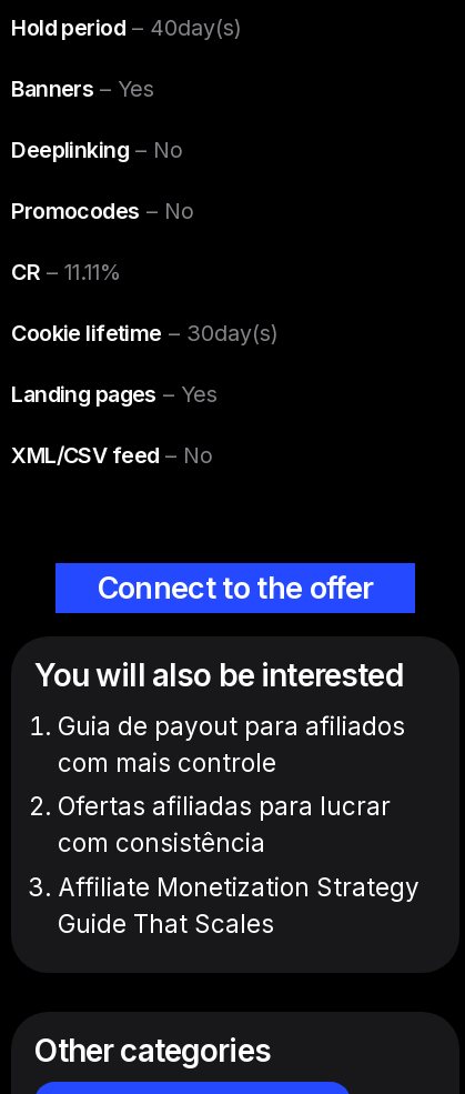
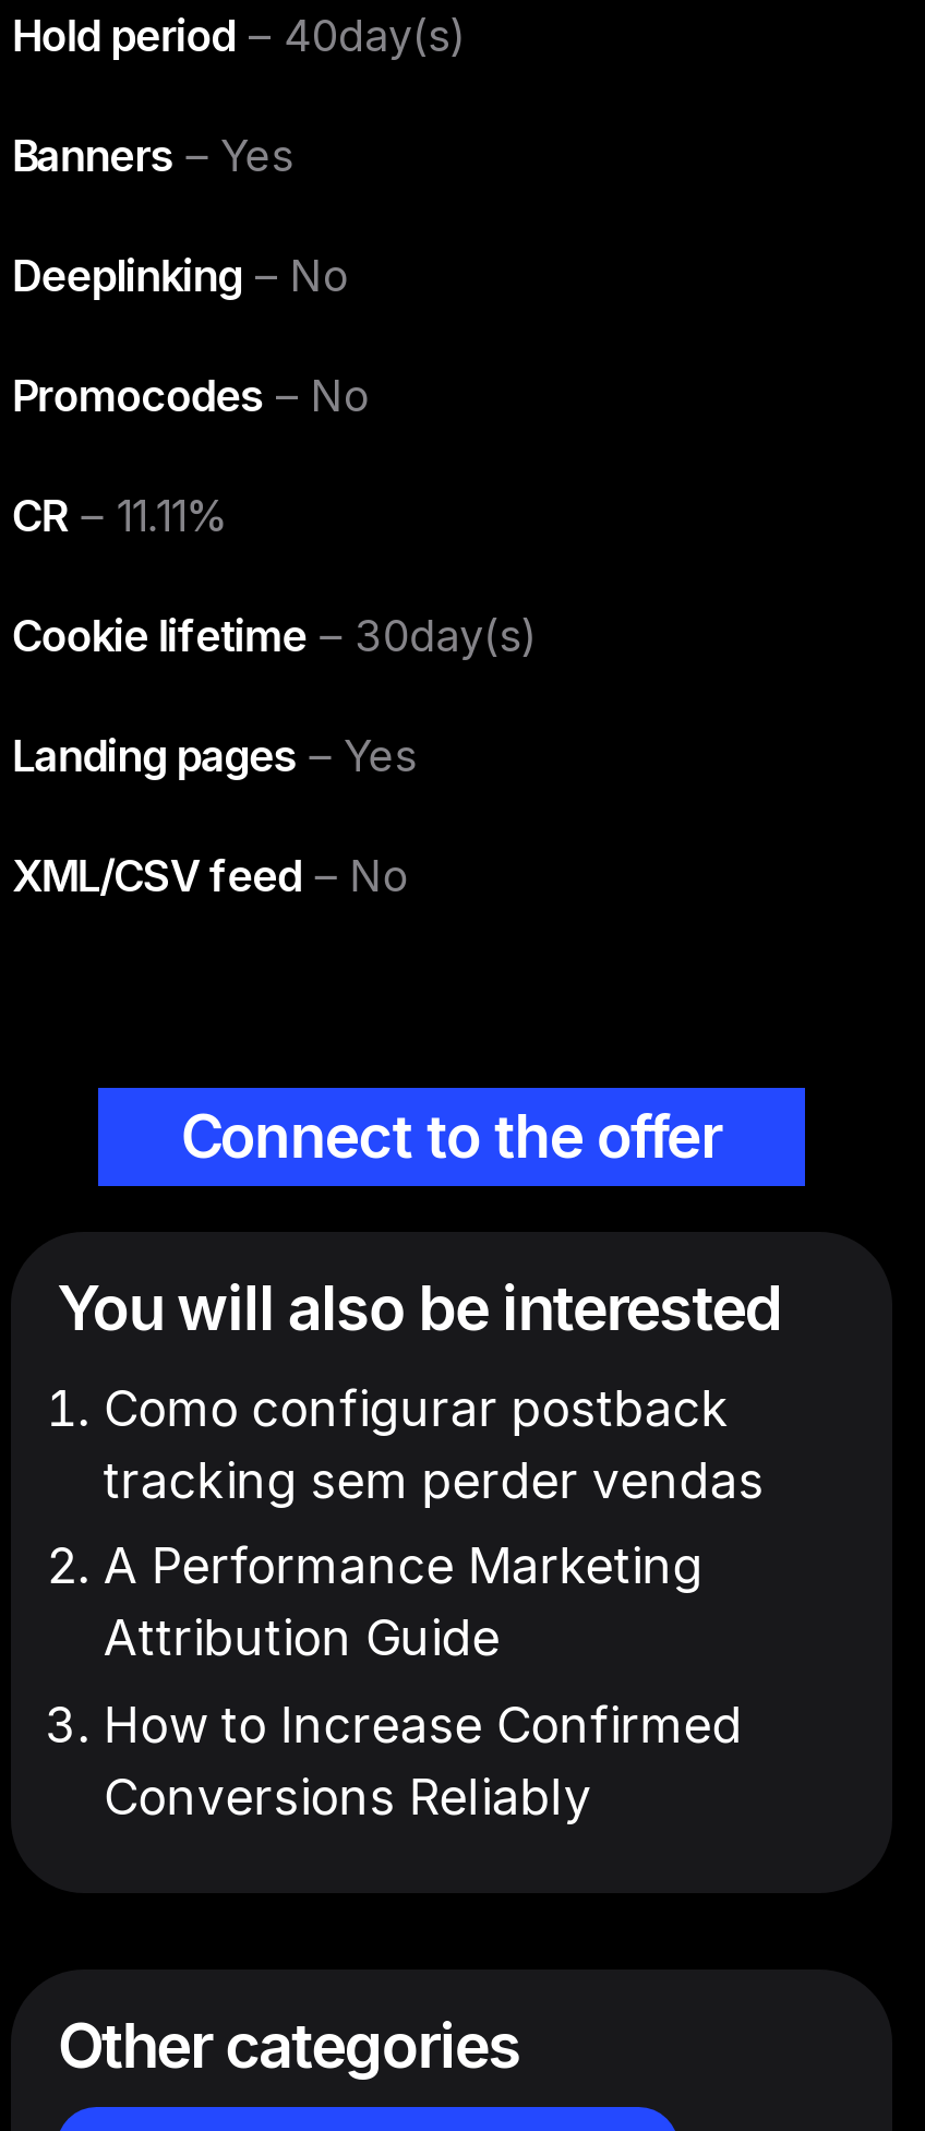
- Guia de payout para afiliados
- com mais controle
+ Como configurar postback
+ tracking sem perder vendas

- Ofertas afiliadas para lucrar
- com consistência
+ A Performance Marketing
+ Attribution Guide

- Affiliate Monetization Strategy
- Guide That Scales
+ How to Increase Confirmed
+ Conversions Reliably
